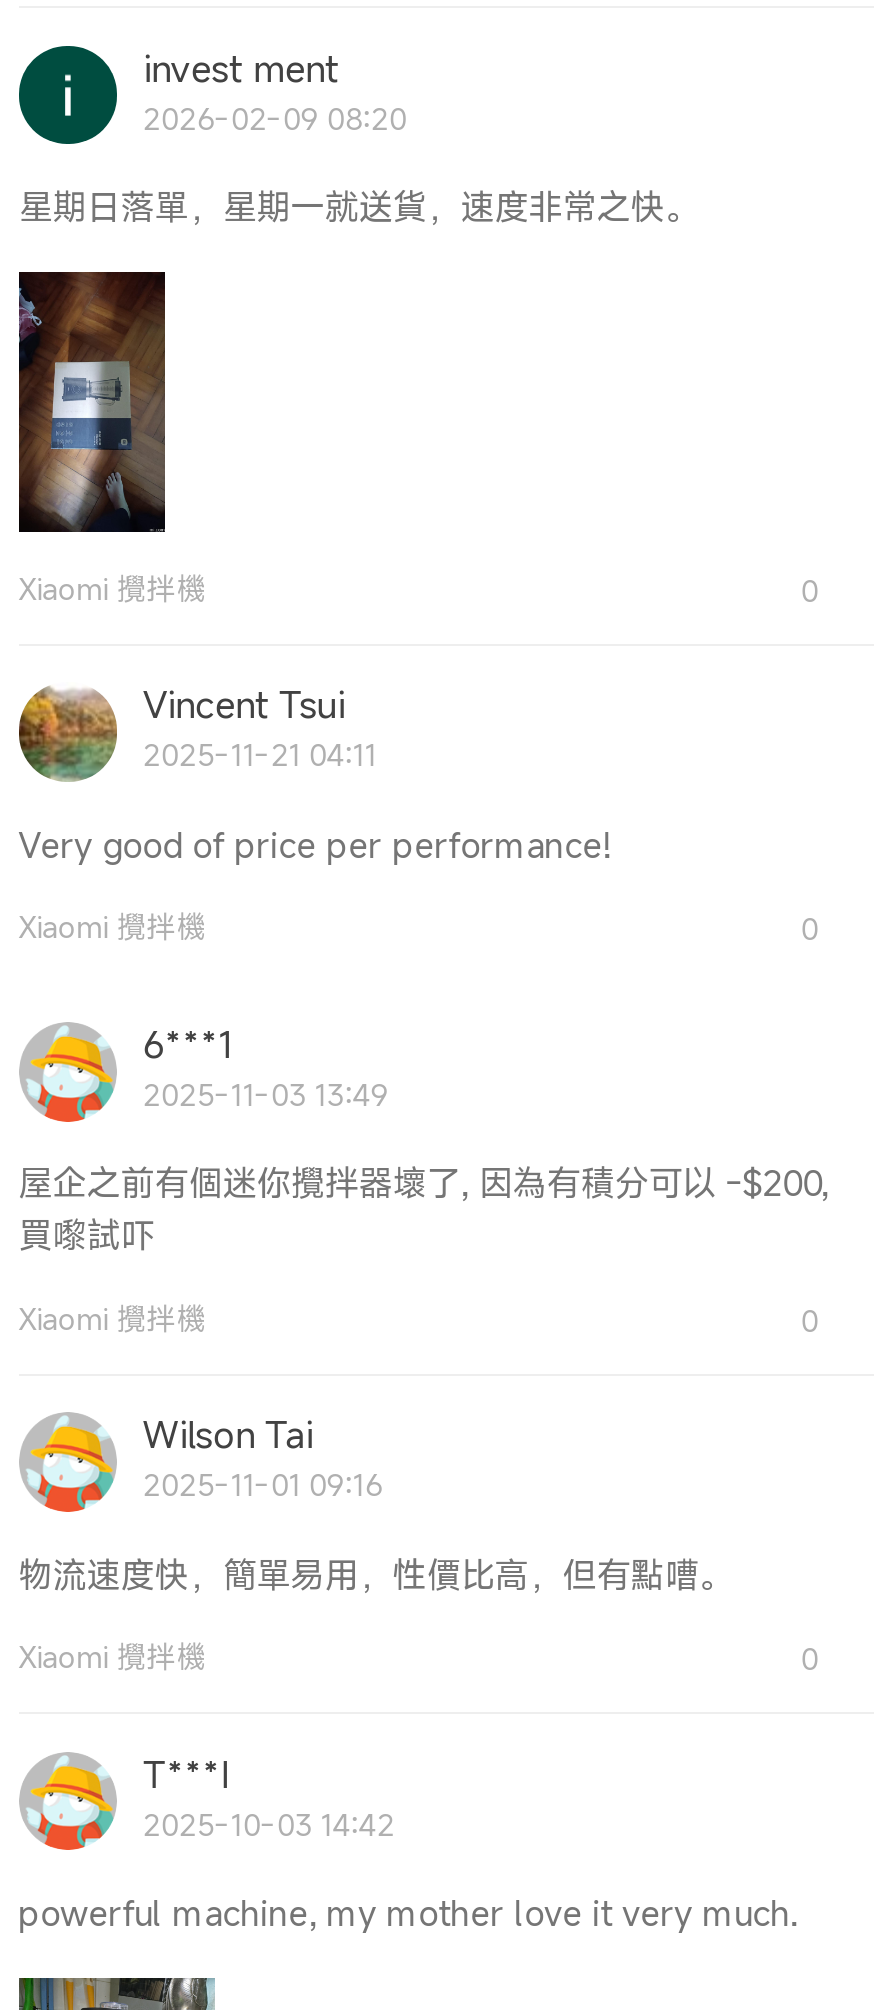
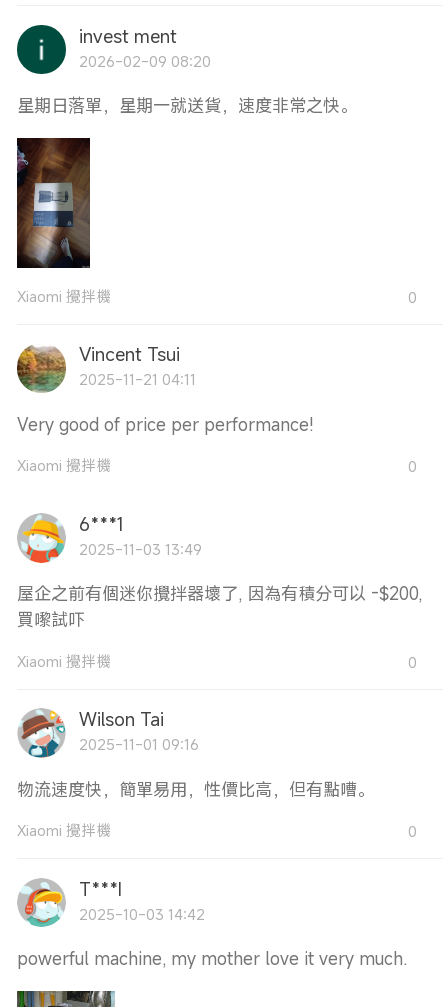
- [image]
+ [image]

- [image]
+ [image]
